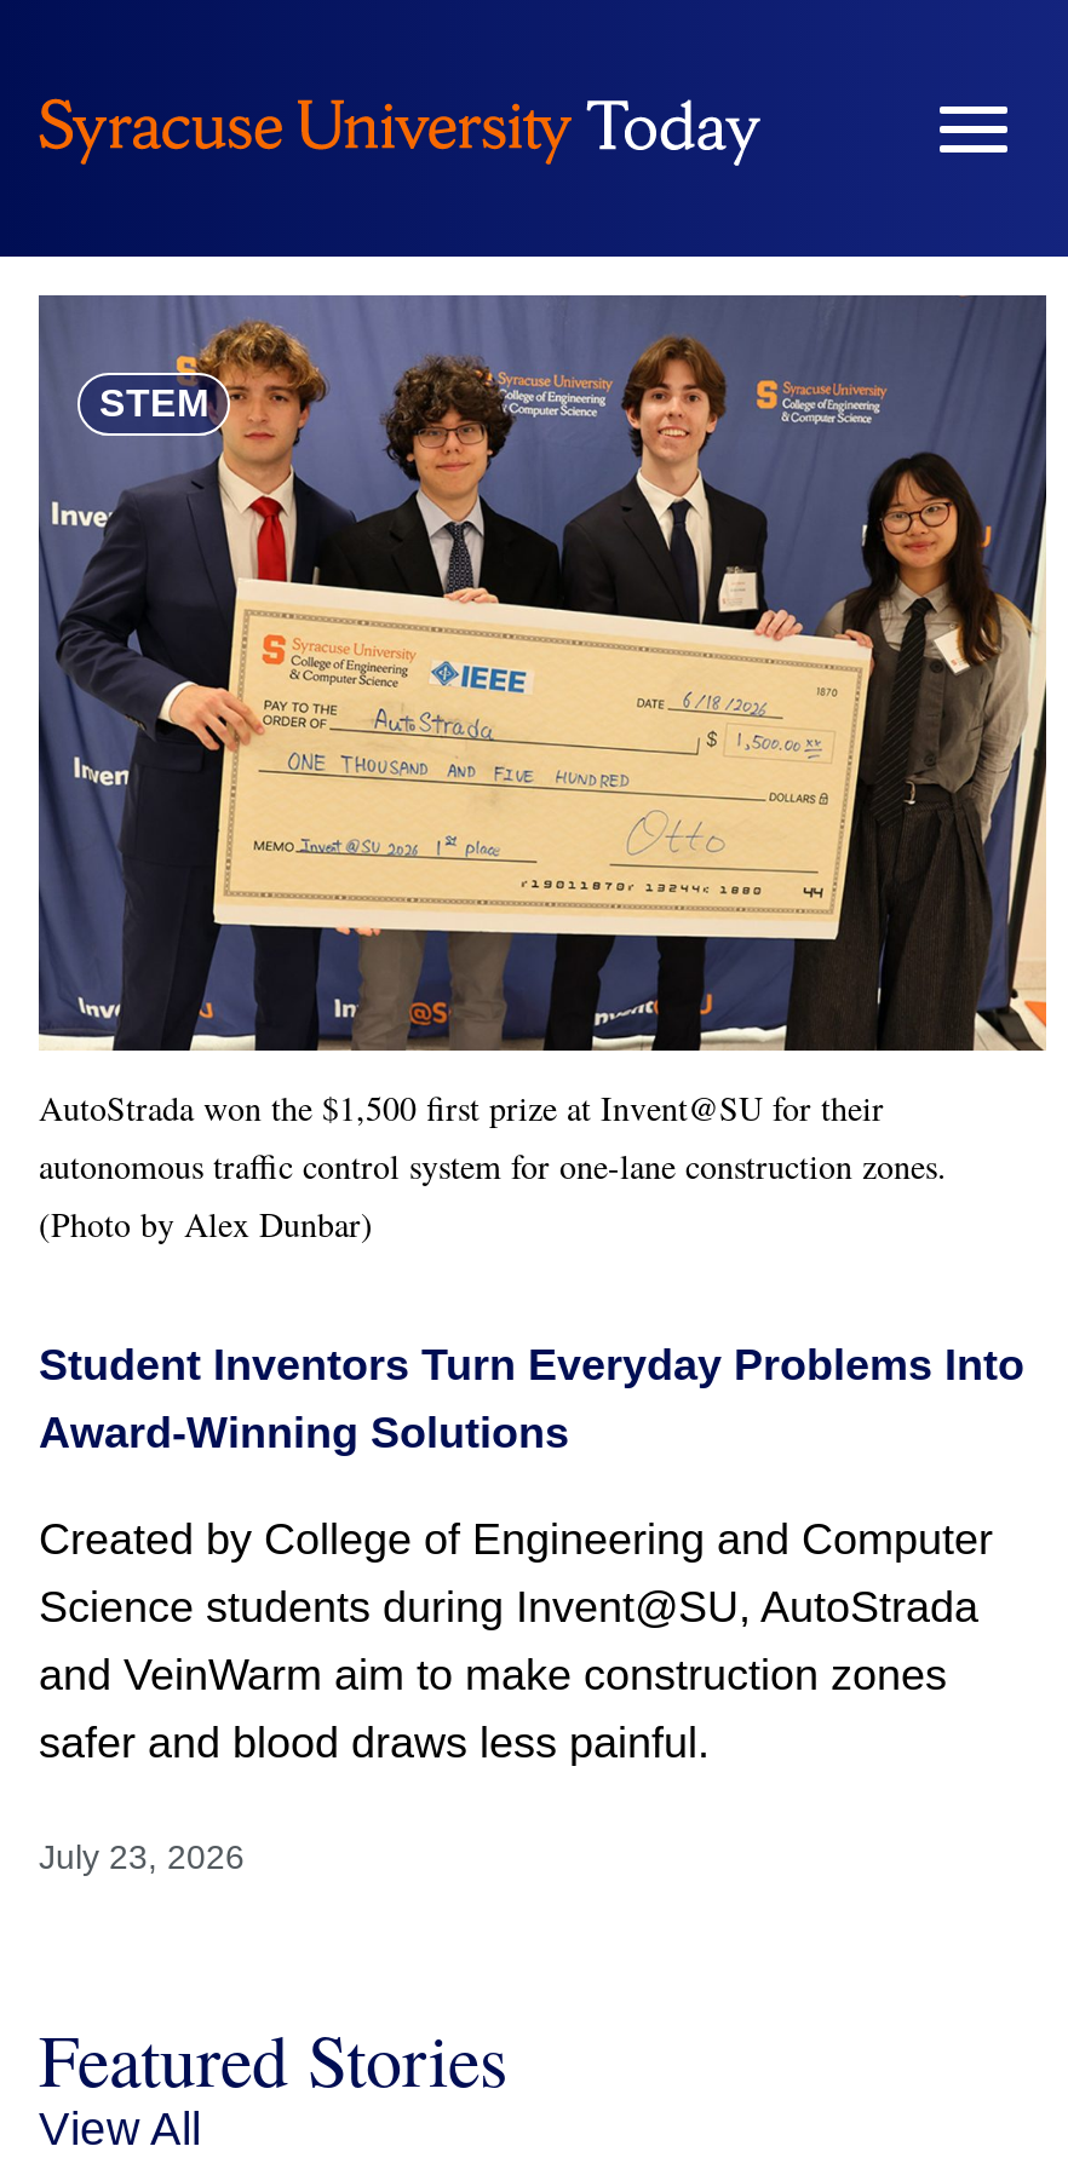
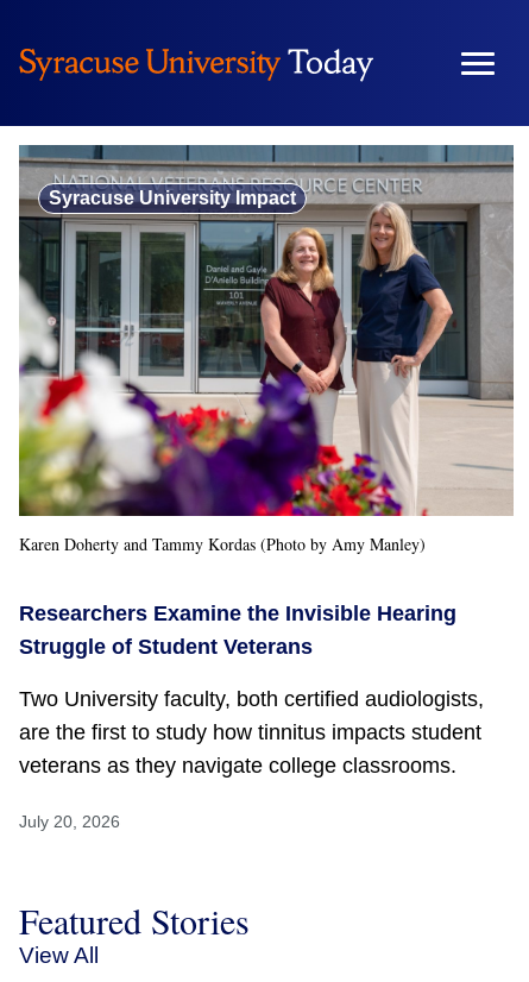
- [image]
- STEM
+ [image]
+ Syracuse University Impact

- AutoStrada won the $1,500 first prize at Invent@SU for their
- autonomous traffic control system for one-lane construction zones.
- (Photo by Alex Dunbar)
+ Karen Doherty and Tammy Kordas (Photo by Amy Manley)

- Student Inventors Turn Everyday Problems Into
- Award-Winning Solutions
+ Researchers Examine the Invisible Hearing
+ Struggle of Student Veterans

- Created by College of Engineering and Computer
- Science students during Invent@SU, AutoStrada
- and VeinWarm aim to make construction zones
- safer and blood draws less painful.
+ Two University faculty, both certified audiologists,
+ are the first to study how tinnitus impacts student
+ veterans as they navigate college classrooms.

- July 23, 2026
+ July 20, 2026
